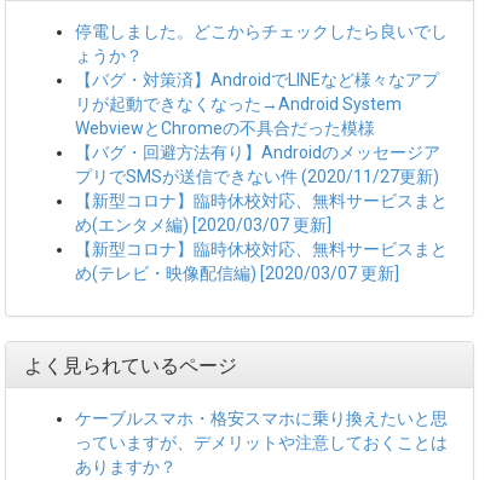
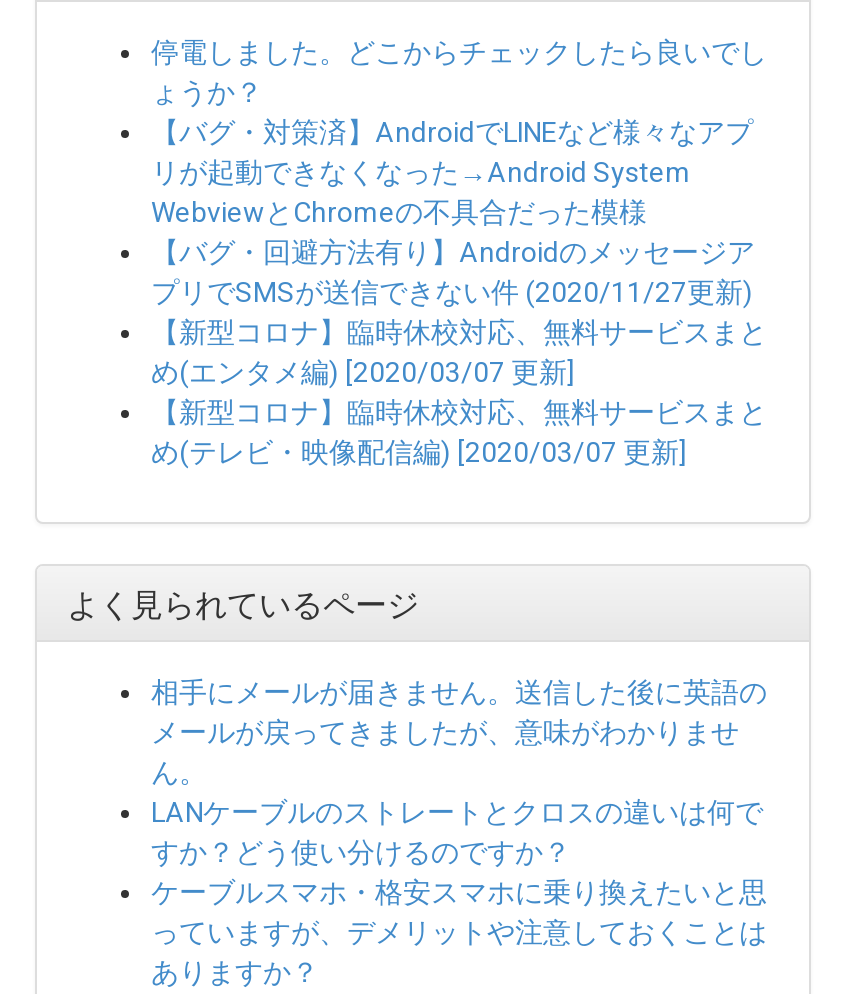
+ 相手にメールが届きません。送信した後に英語の
+ メールが戻ってきましたが、意味がわかりませ
+ ん。
+ LANケーブルのストレートとクロスの違いは何で
+ すか？どう使い分けるのですか？
